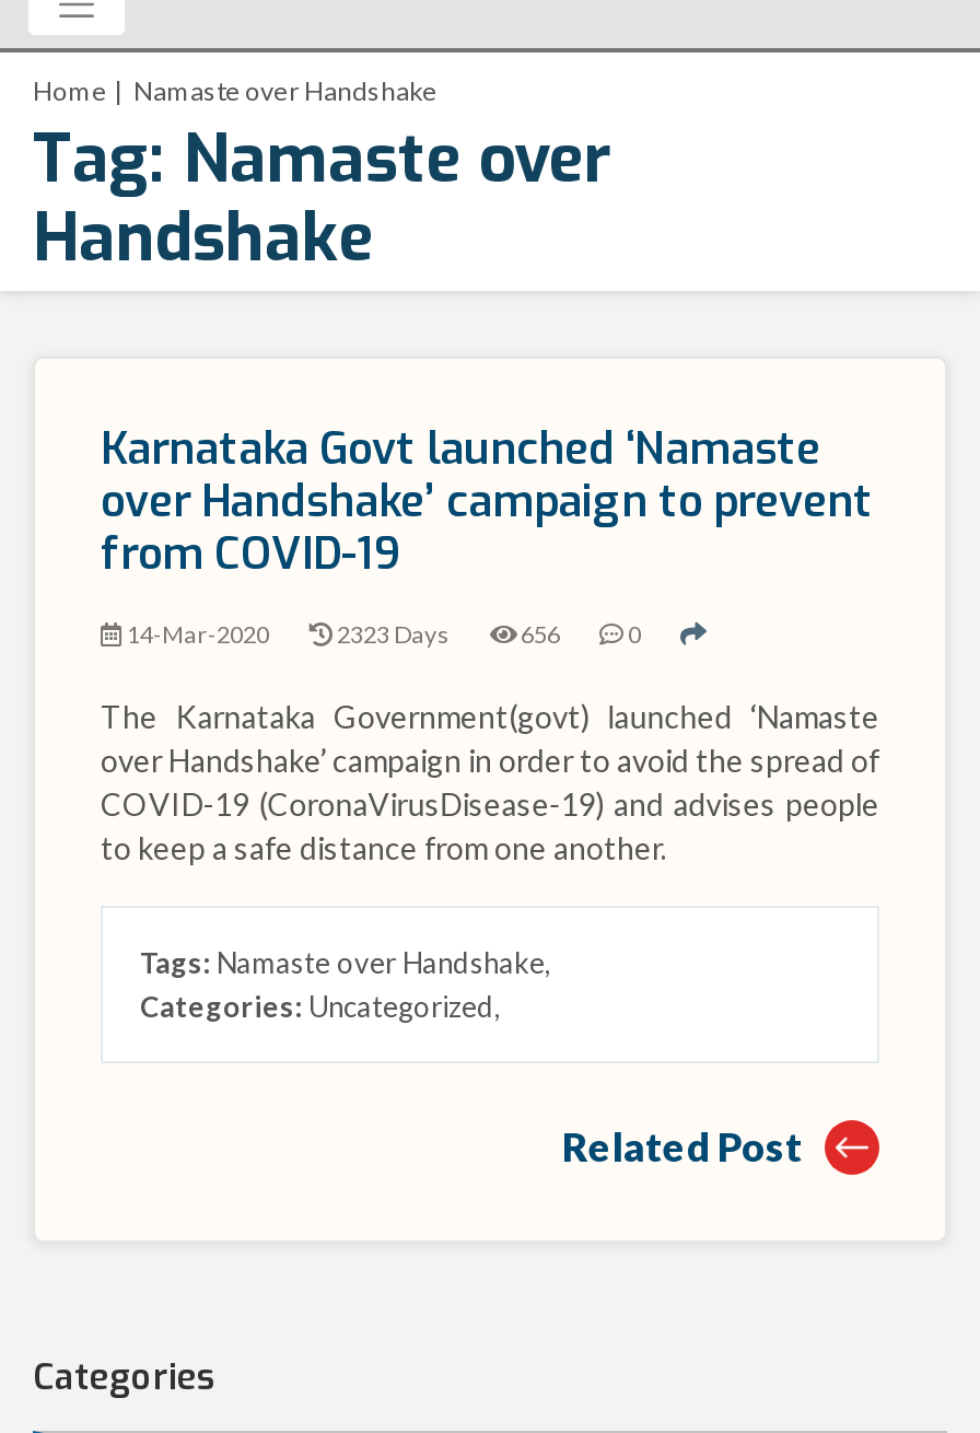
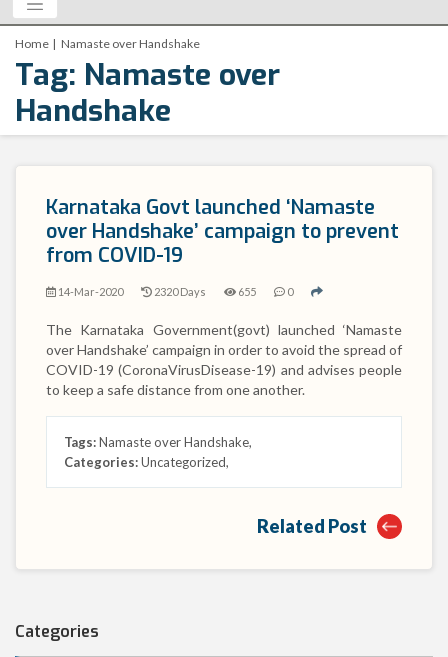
- 2323 Days
+ 2320 Days

- 656
+ 655
